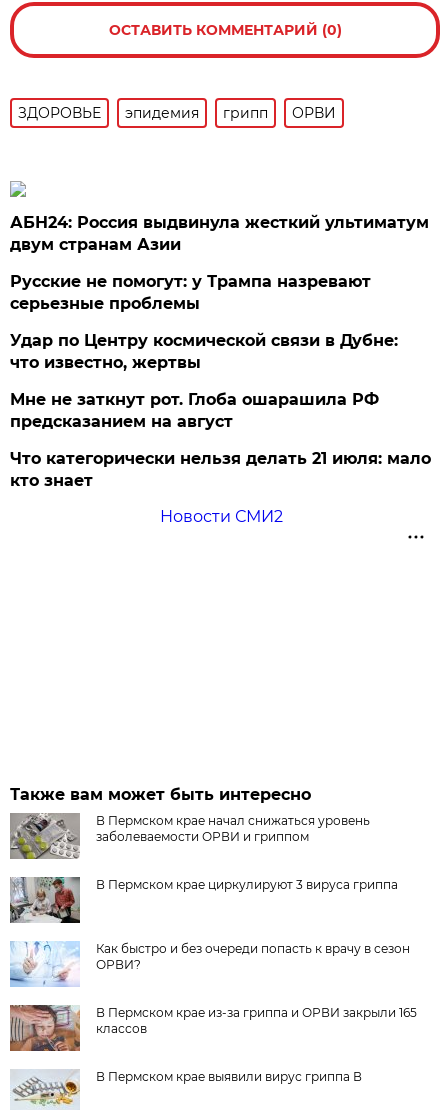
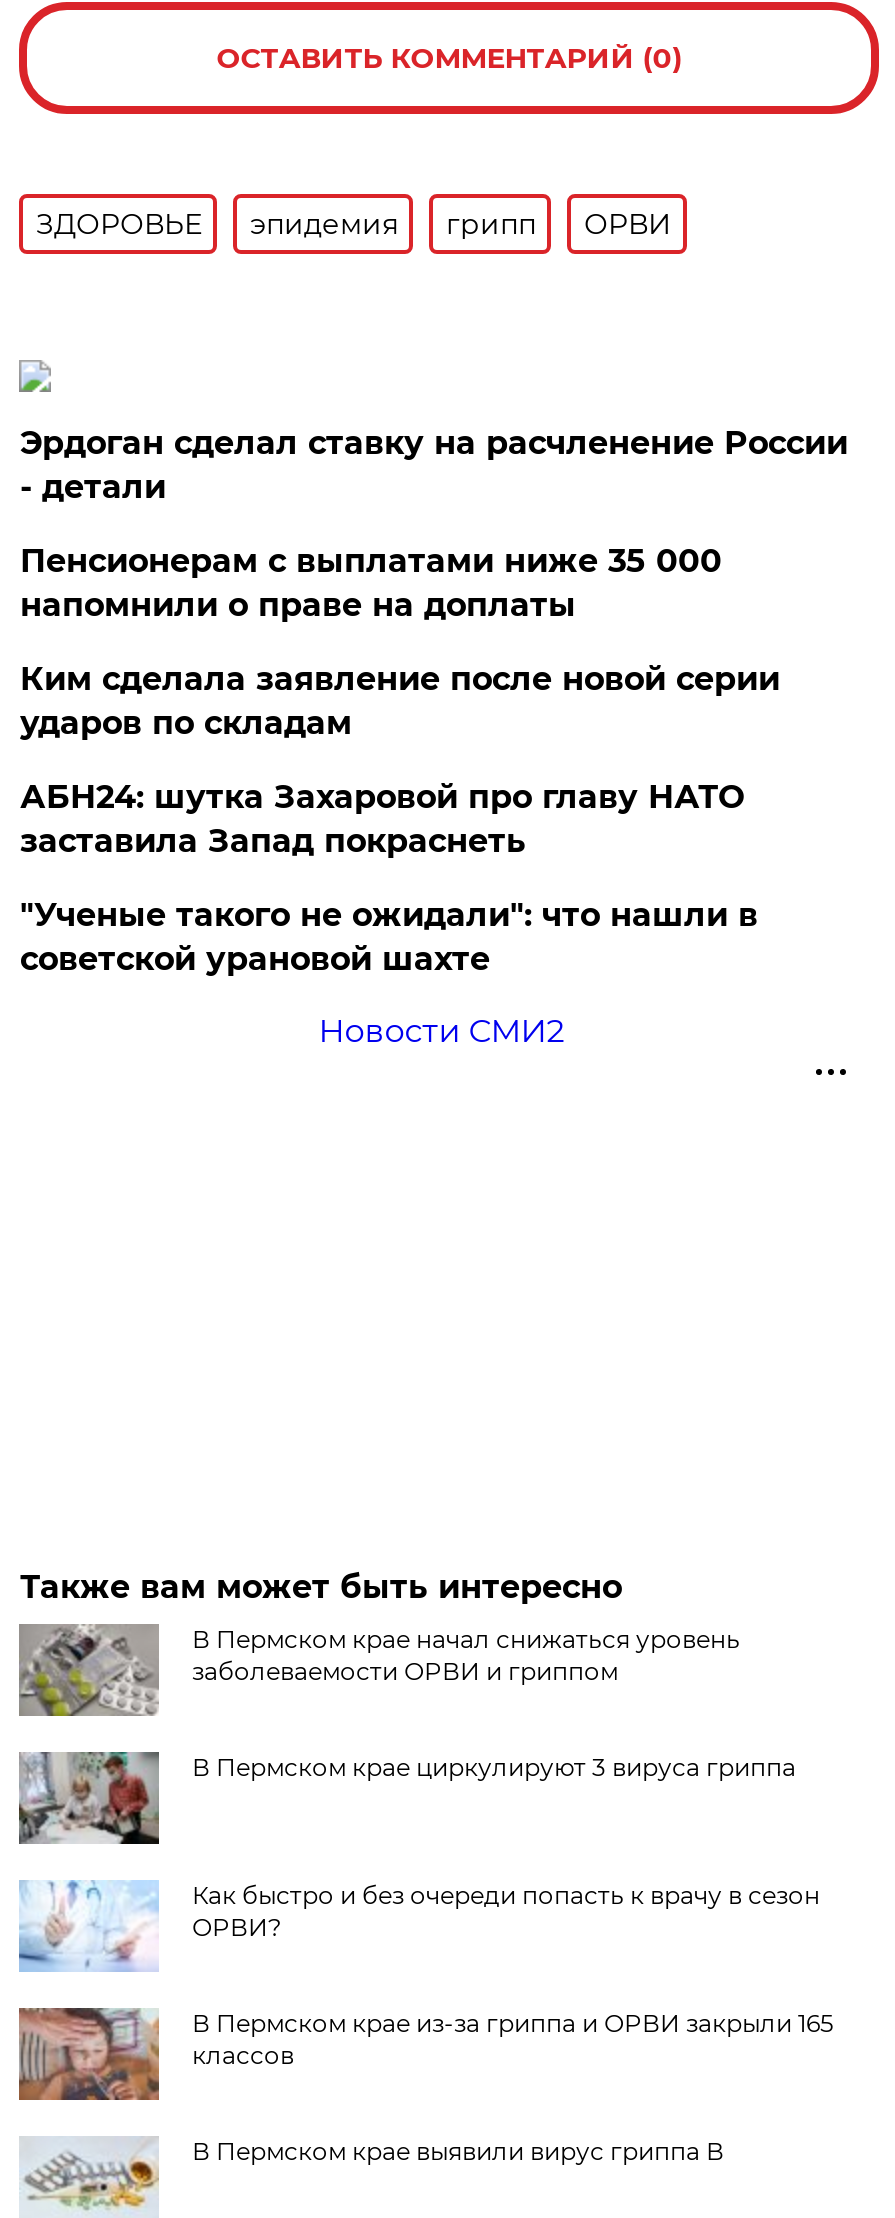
- АБН24: Россия выдвинула жесткий ультиматум
- двум странам Азии
+ Эрдоган сделал ставку на расчленение России
+ - детали

- Русские не помогут: у Трампа назревают
- серьезные проблемы
+ Пенсионерам с выплатами ниже 35 000
+ напомнили о праве на доплаты

- Удар по Центру космической связи в Дубне:
- что известно, жертвы
+ Ким сделала заявление после новой серии
+ ударов по складам

- Мне не заткнут рот. Глоба ошарашила РФ
- предсказанием на август
+ АБН24: шутка Захаровой про главу НАТО
+ заставила Запад покраснеть

- Что категорически нельзя делать 21 июля: мало
- кто знает
+ "Ученые такого не ожидали": что нашли в
+ советской урановой шахте
